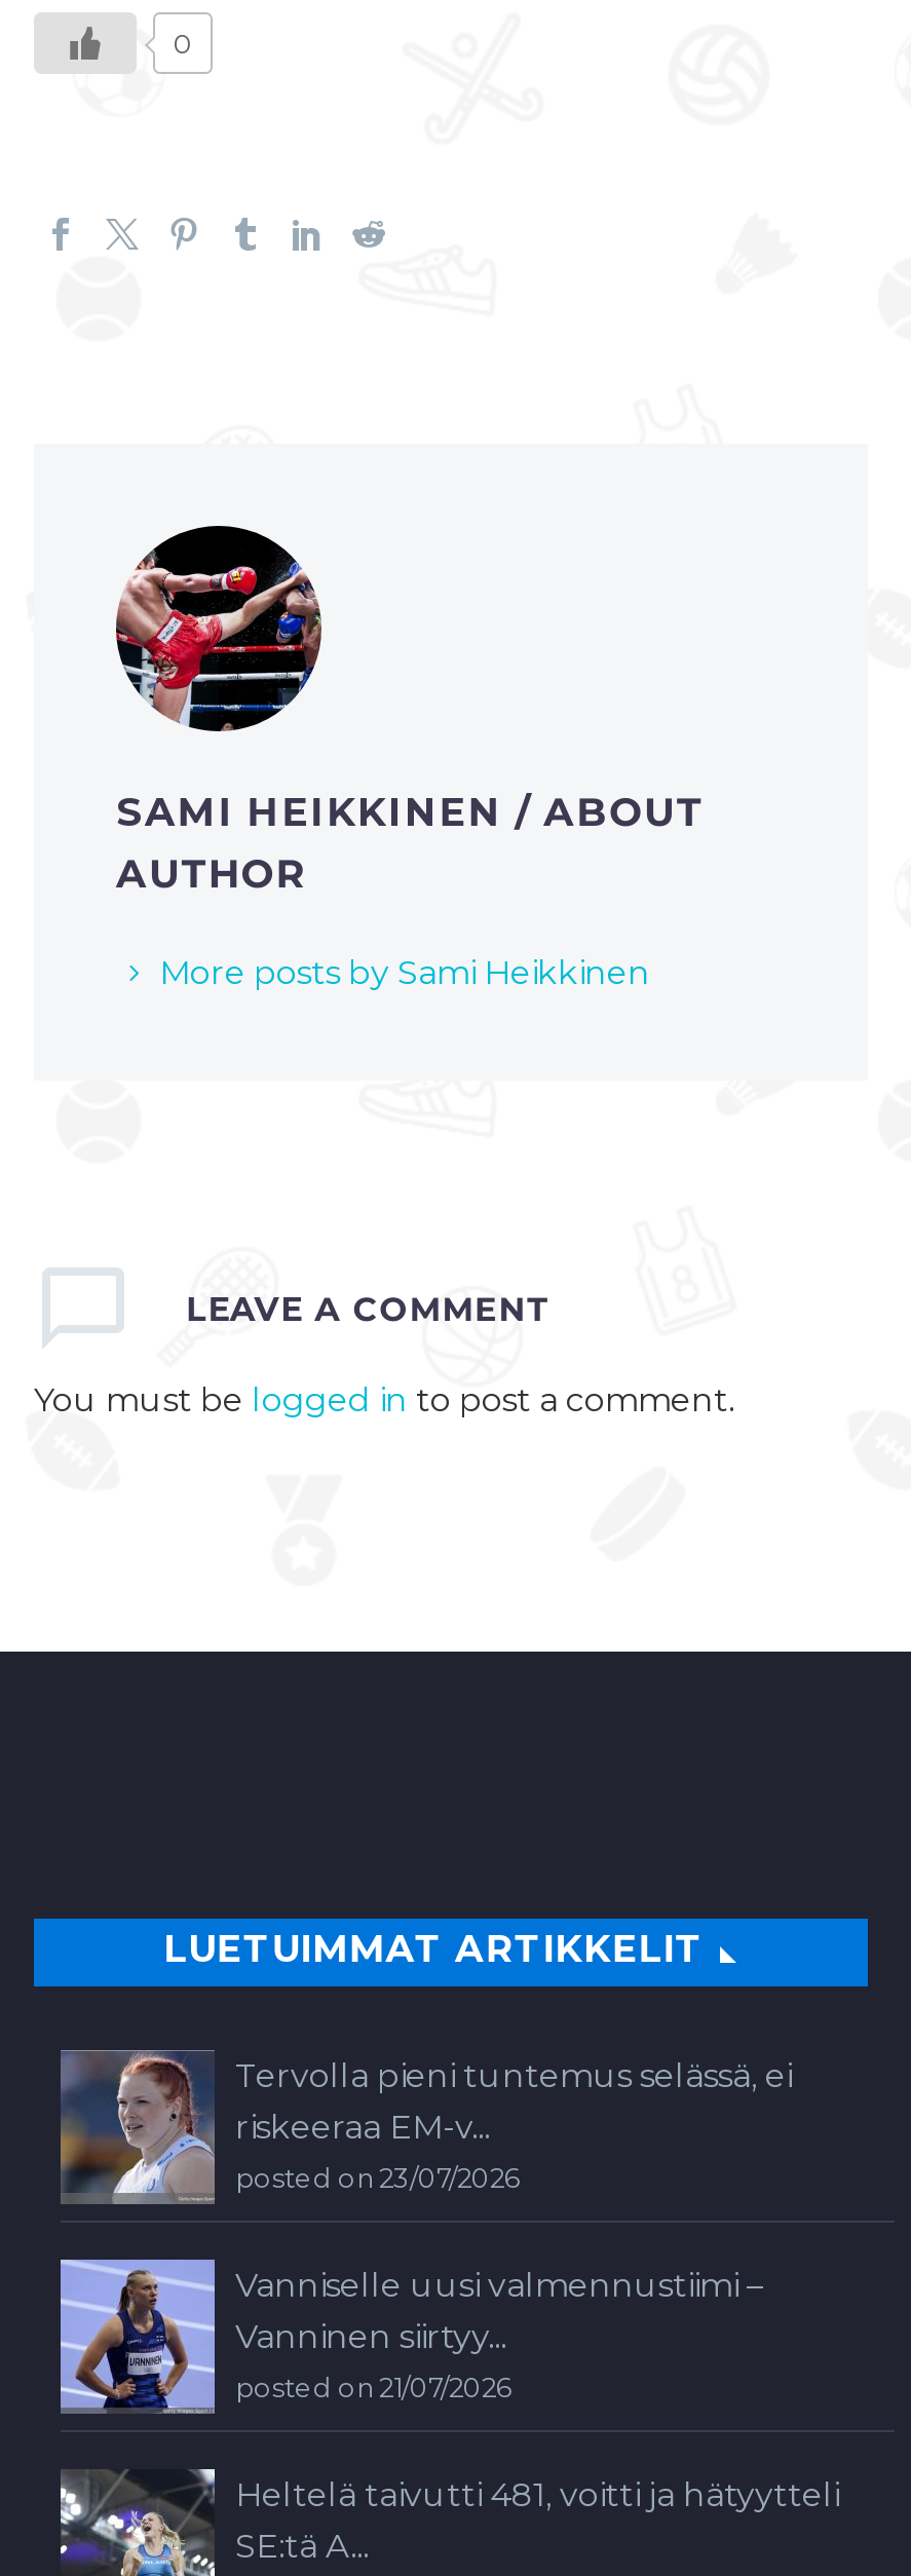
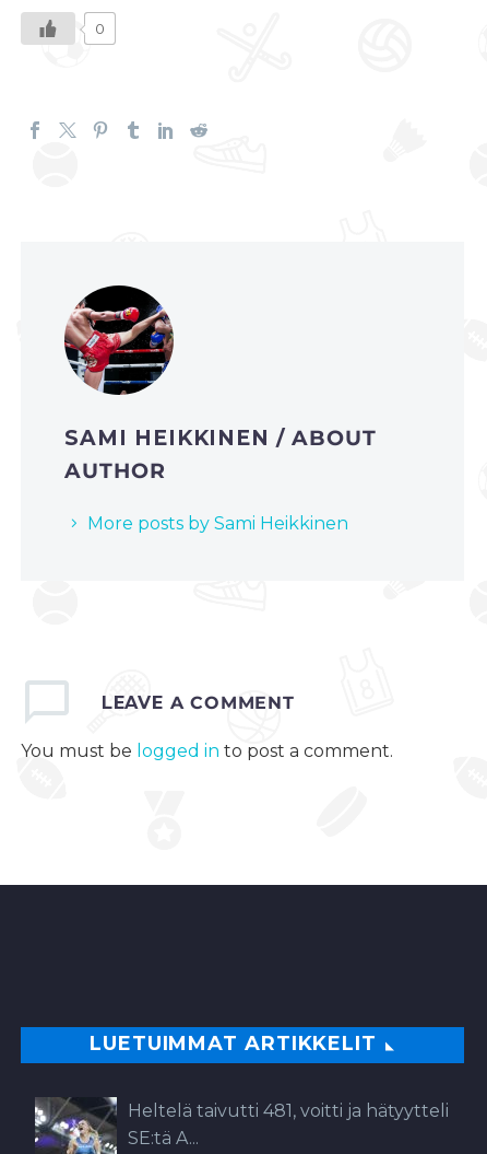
- [image]
- Tervolla pieni tuntemus selässä, ei
- riskeeraa EM-v...
- posted on 23/07/2026
- Vanniselle uusi valmennustiimi –
- Vanninen siirtyy...
- posted on 21/07/2026

- [image]
